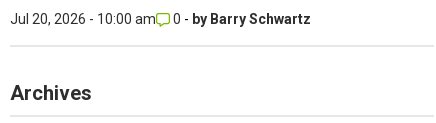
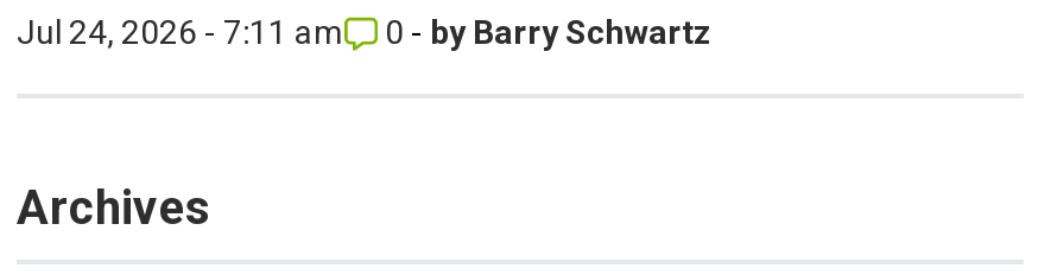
- Jul 20, 2026 - 10:00 am 0 - by Barry Schwartz
+ Jul 24, 2026 - 7:11 am 0 - by Barry Schwartz
